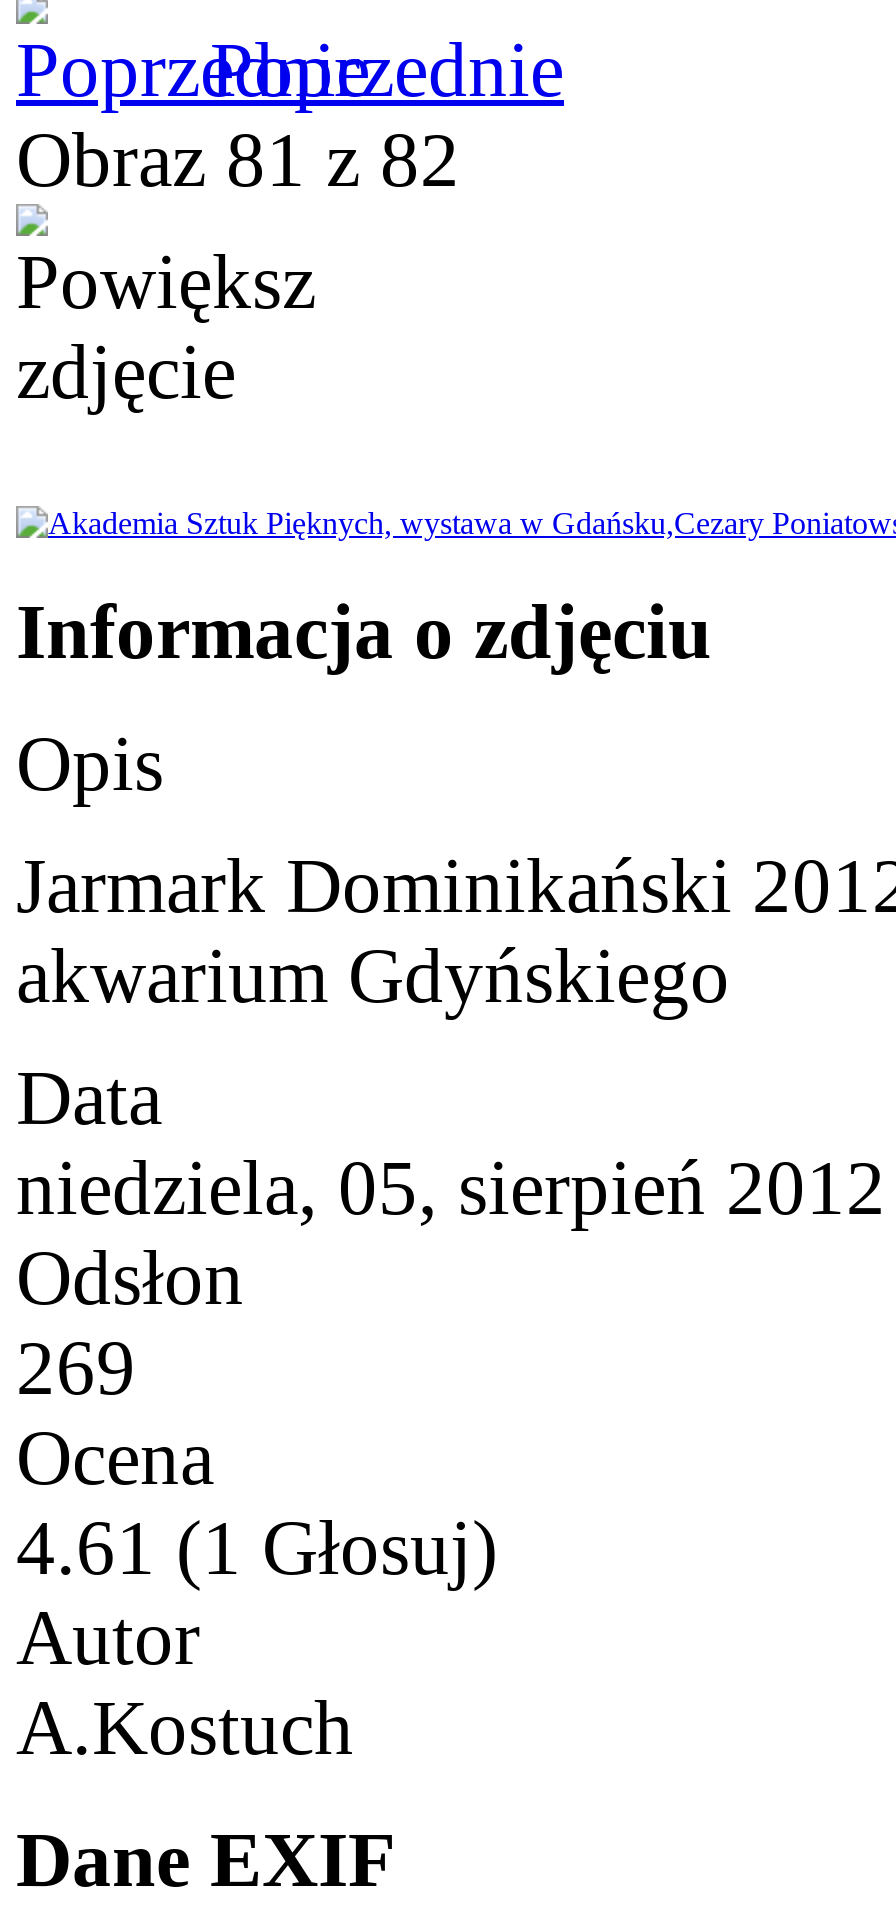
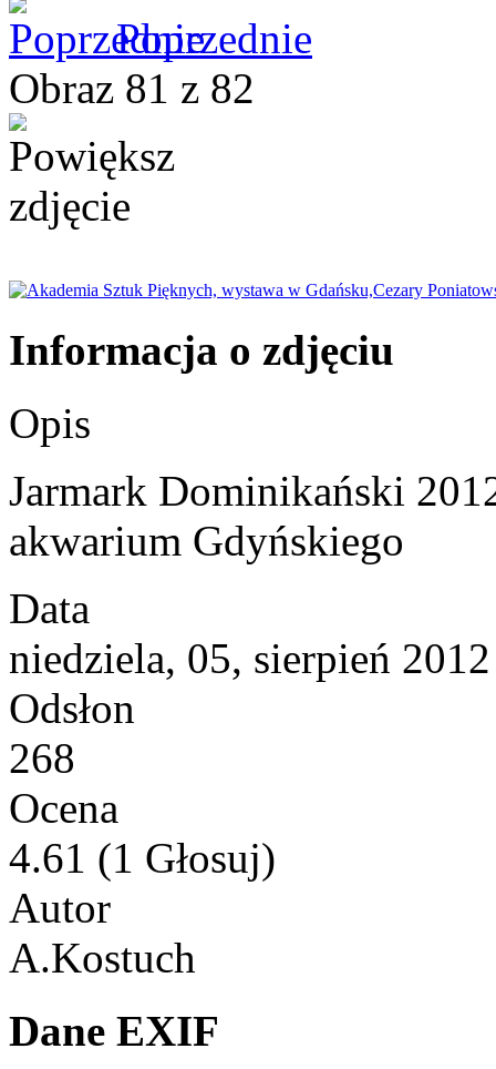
- 269
+ 268
